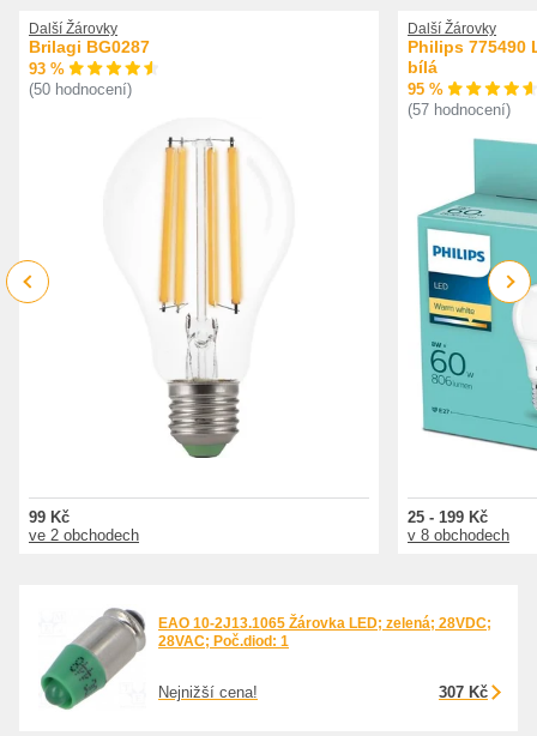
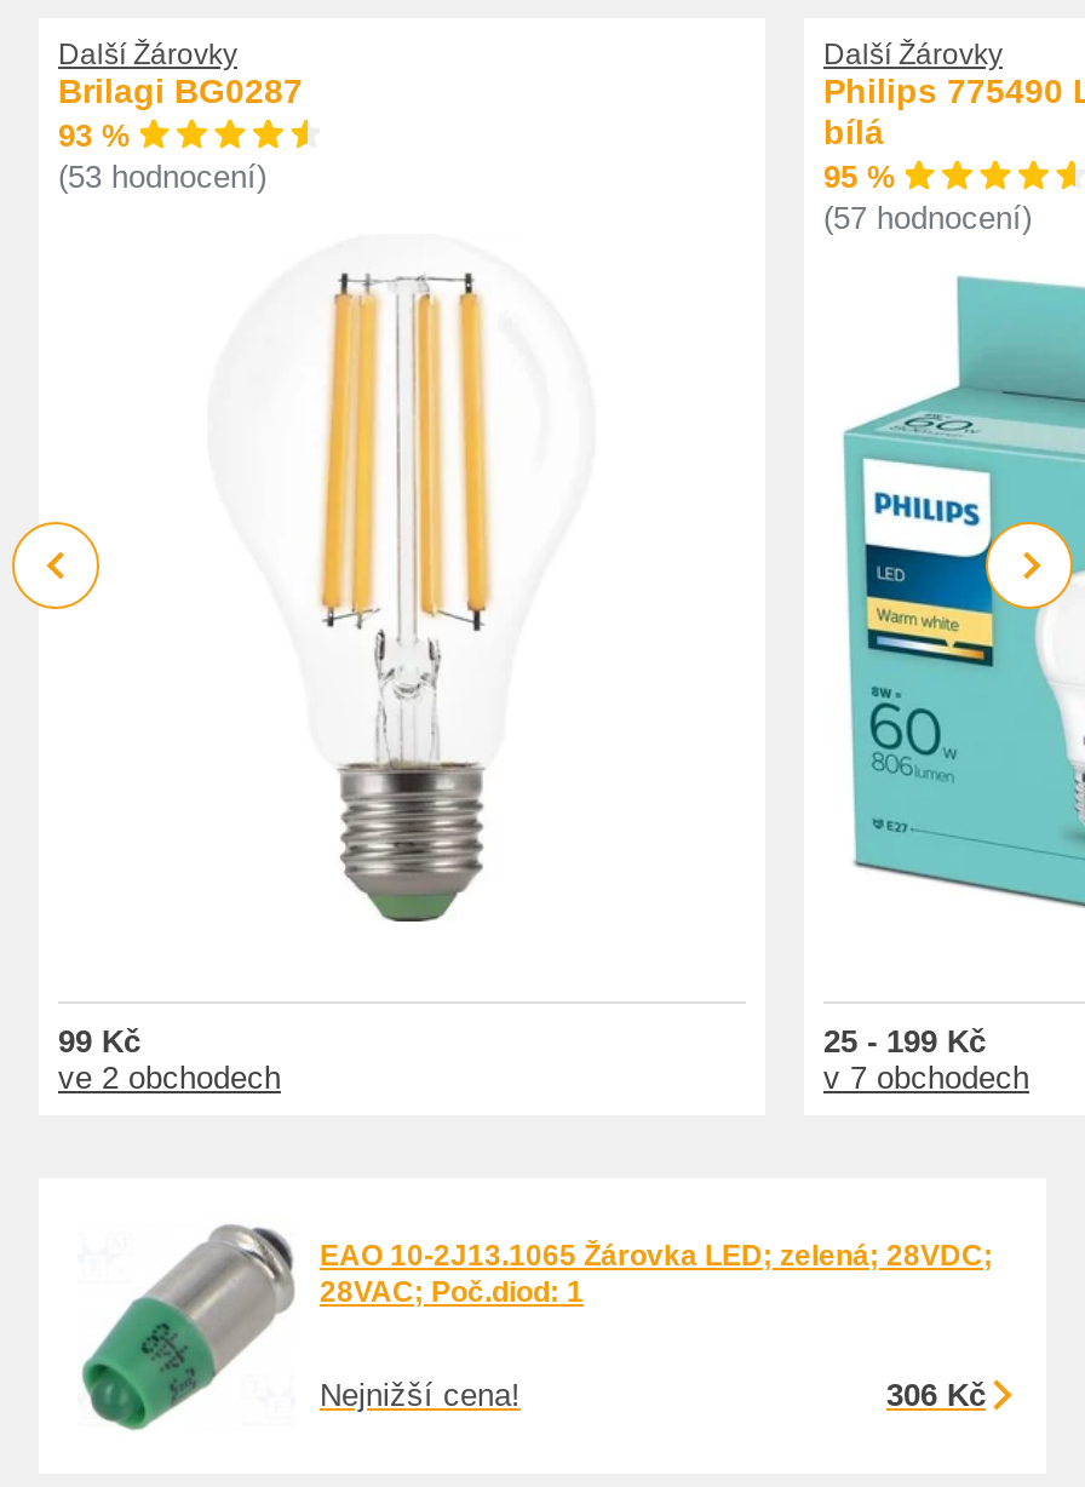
- (50 hodnocení)
+ (53 hodnocení)

- v 8 obchodech
+ v 7 obchodech

- 307 Kč
+ 306 Kč
